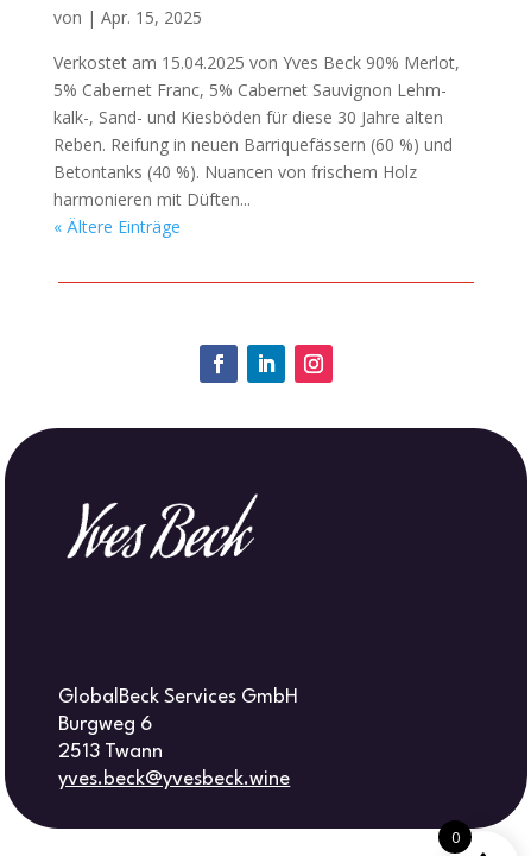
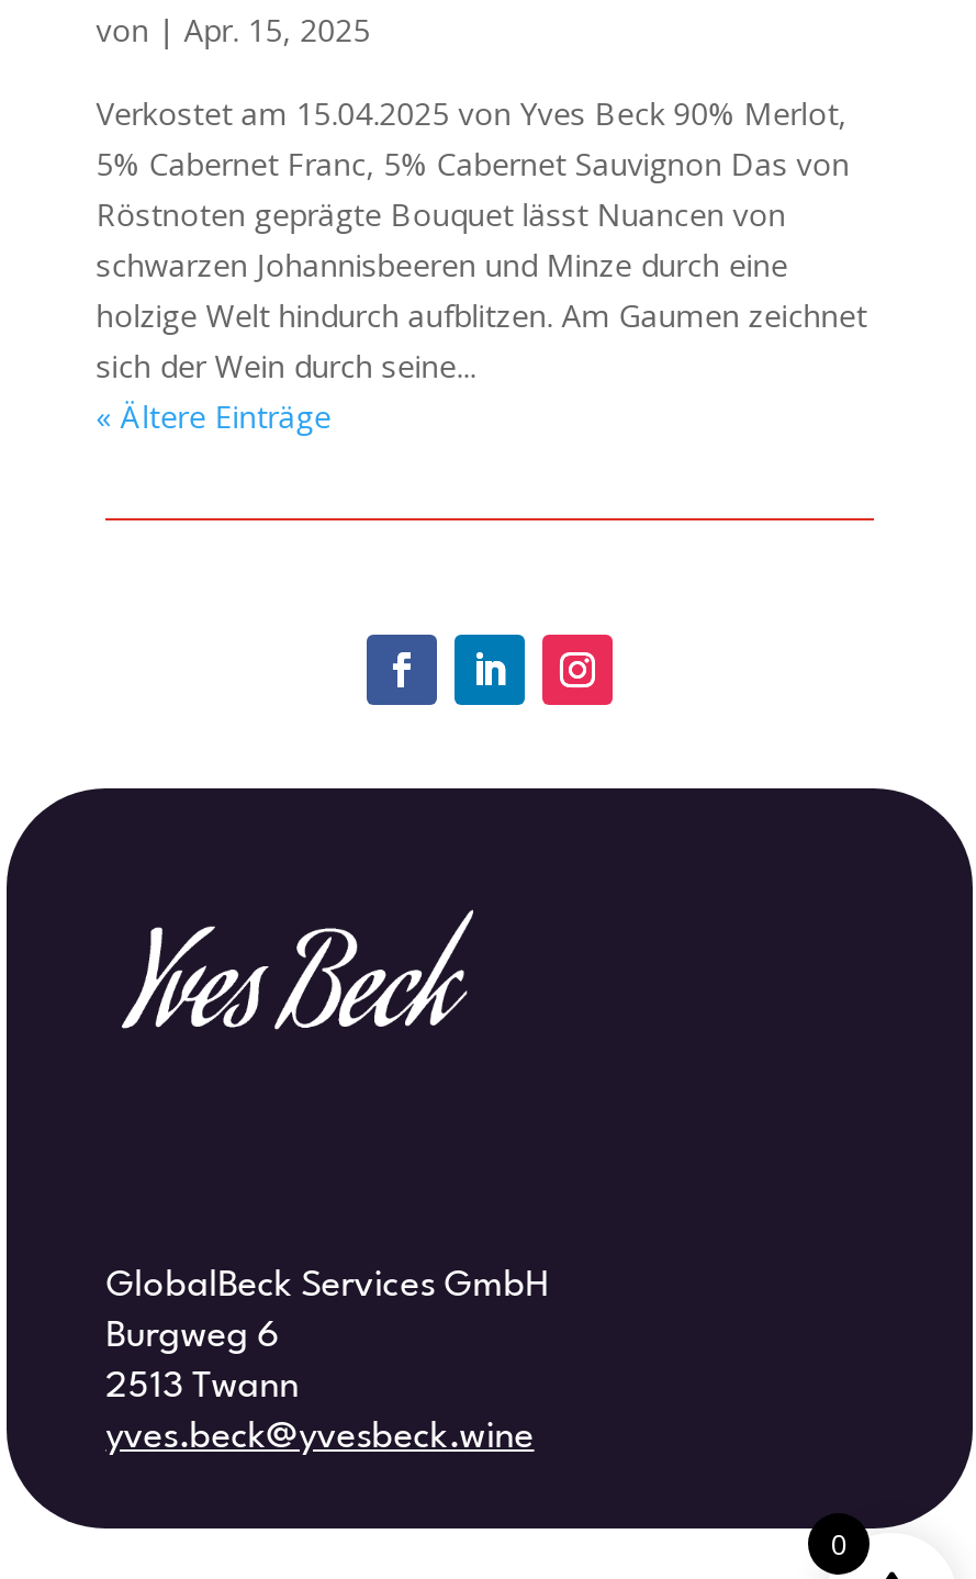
- 5% Cabernet Franc, 5% Cabernet Sauvignon Lehm-
- kalk-, Sand- und Kiesböden für diese 30 Jahre alten
- Reben. Reifung in neuen Barriquefässern (60 %) und
- Betontanks (40 %). Nuancen von frischem Holz
- harmonieren mit Düften...
+ 5% Cabernet Franc, 5% Cabernet Sauvignon Das von
+ Röstnoten geprägte Bouquet lässt Nuancen von
+ schwarzen Johannisbeeren und Minze durch eine
+ holzige Welt hindurch aufblitzen. Am Gaumen zeichnet
+ sich der Wein durch seine...
